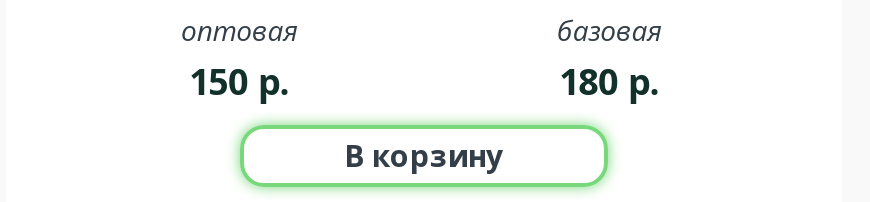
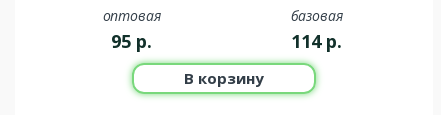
- 150 р.
+ 95 р.

- 180 р.
+ 114 р.
